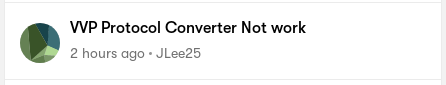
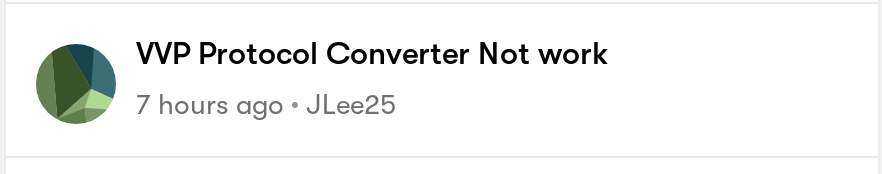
- 2 hours ago JLee25
+ 7 hours ago JLee25
